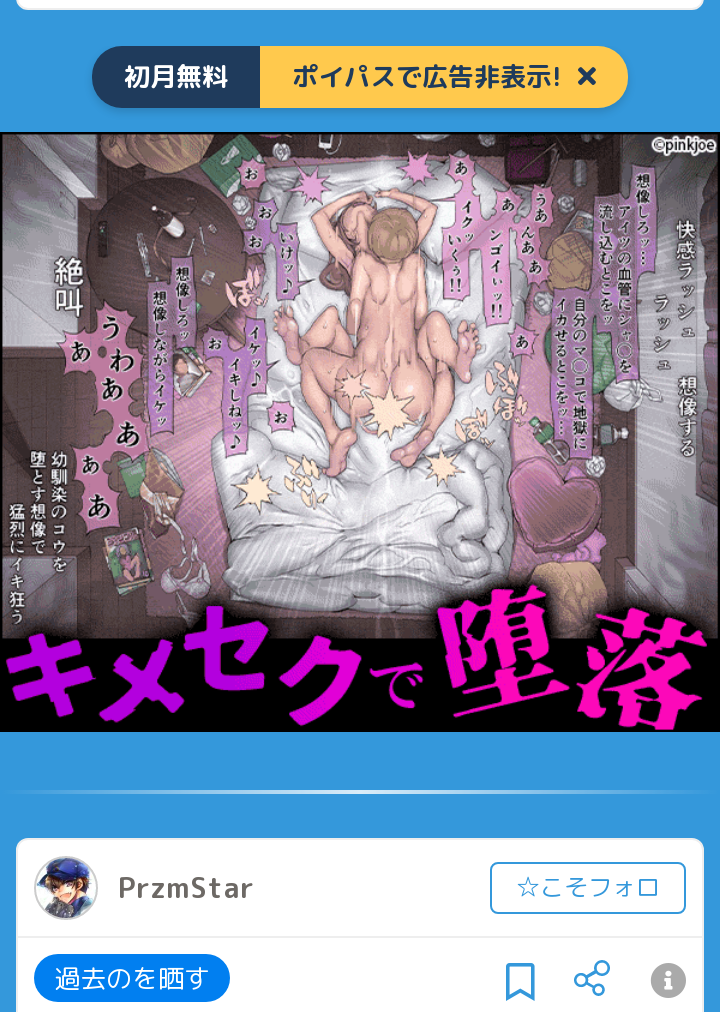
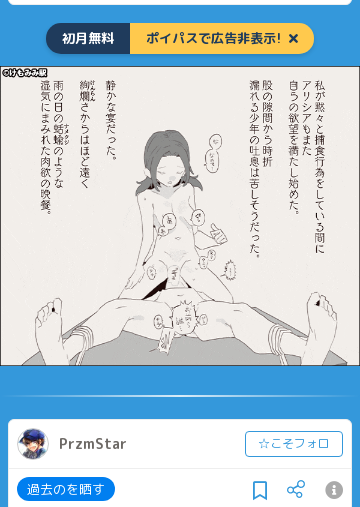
- [image]
+ [image]
